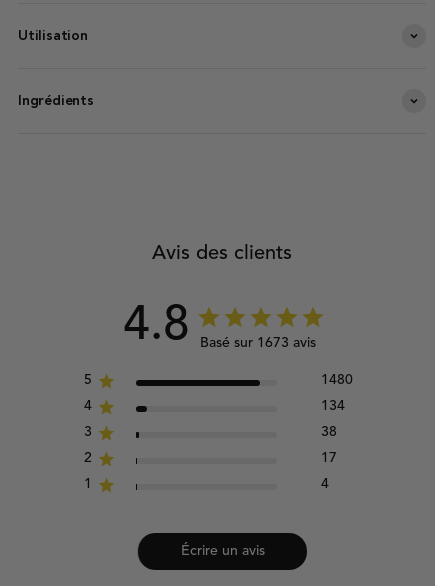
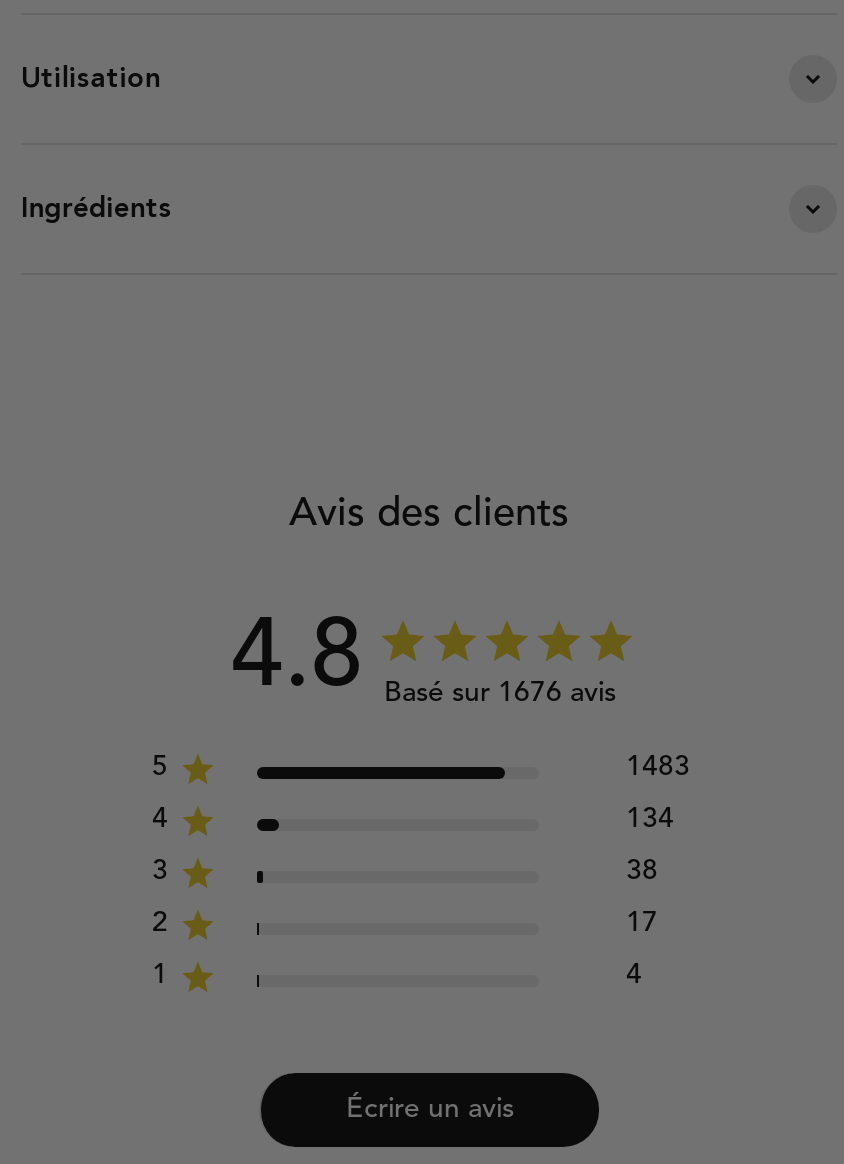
- 4.8 Basé sur 1673 avis
+ 4.8 Basé sur 1676 avis

- 1480
+ 1483
